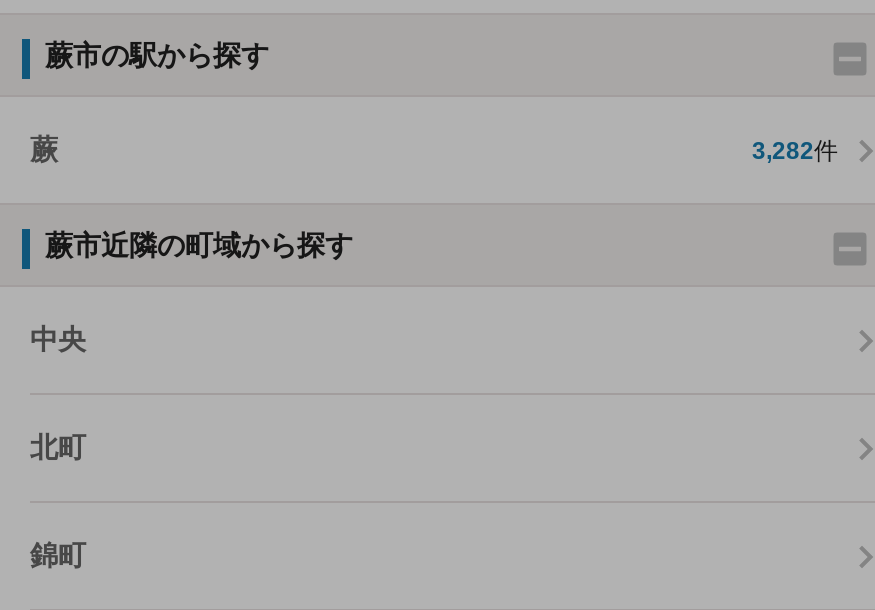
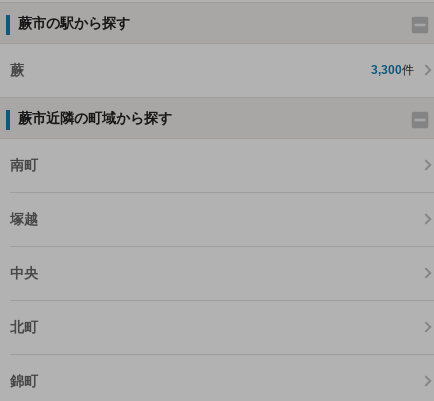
- 3,282件
+ 3,300件

+ 南町
+ 塚越
